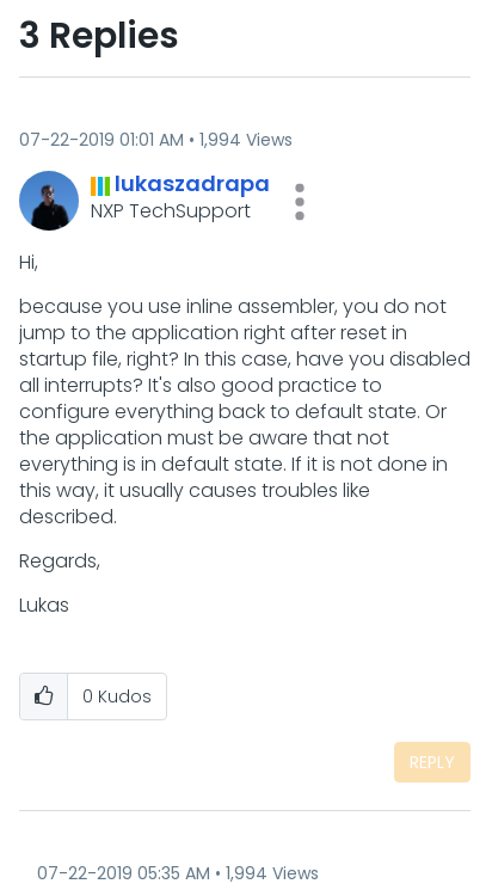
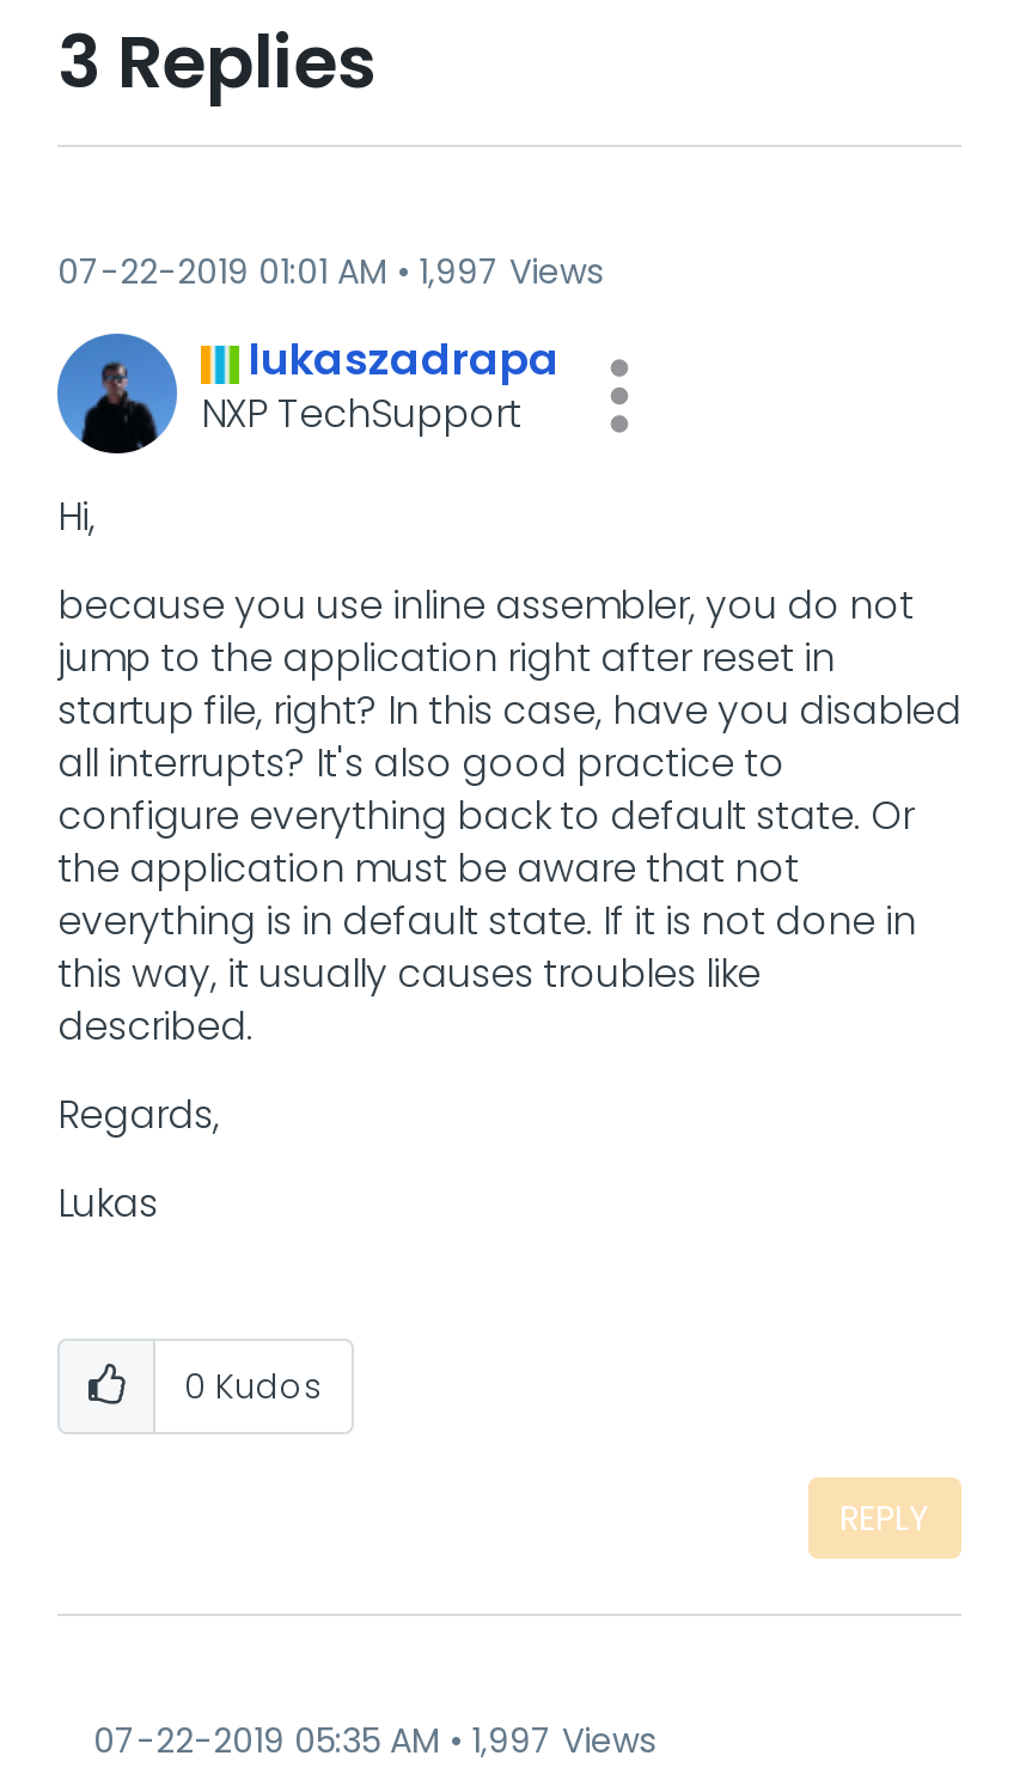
- 07-22-2019 01:01 AM 1,994 Views
+ 07-22-2019 01:01 AM 1,997 Views

- 07-22-2019 05:35 AM 1,994 Views
+ 07-22-2019 05:35 AM 1,997 Views
